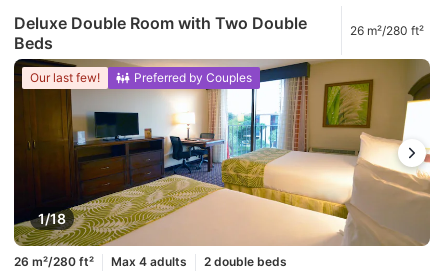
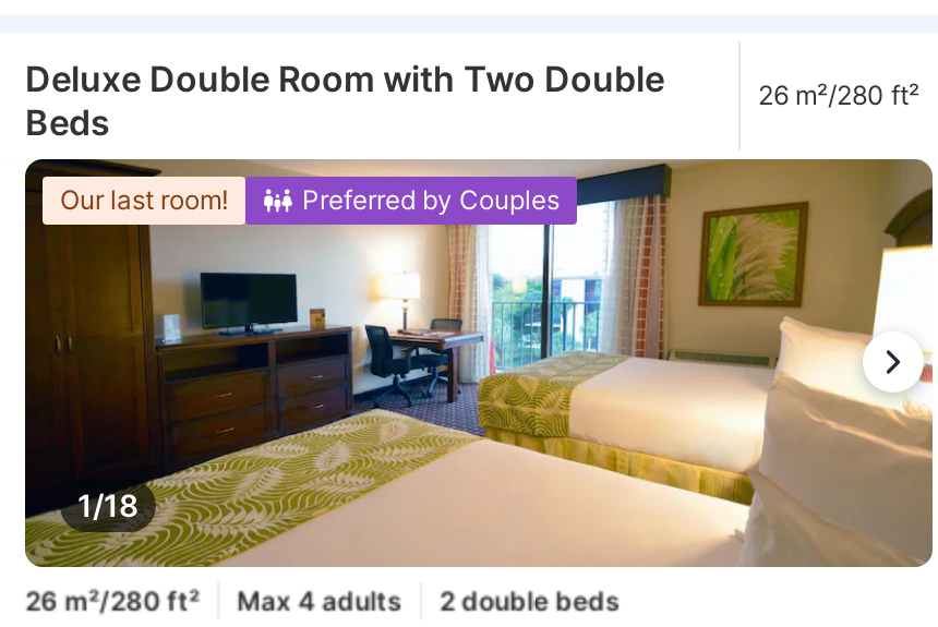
- Our last few!
+ Our last room!
